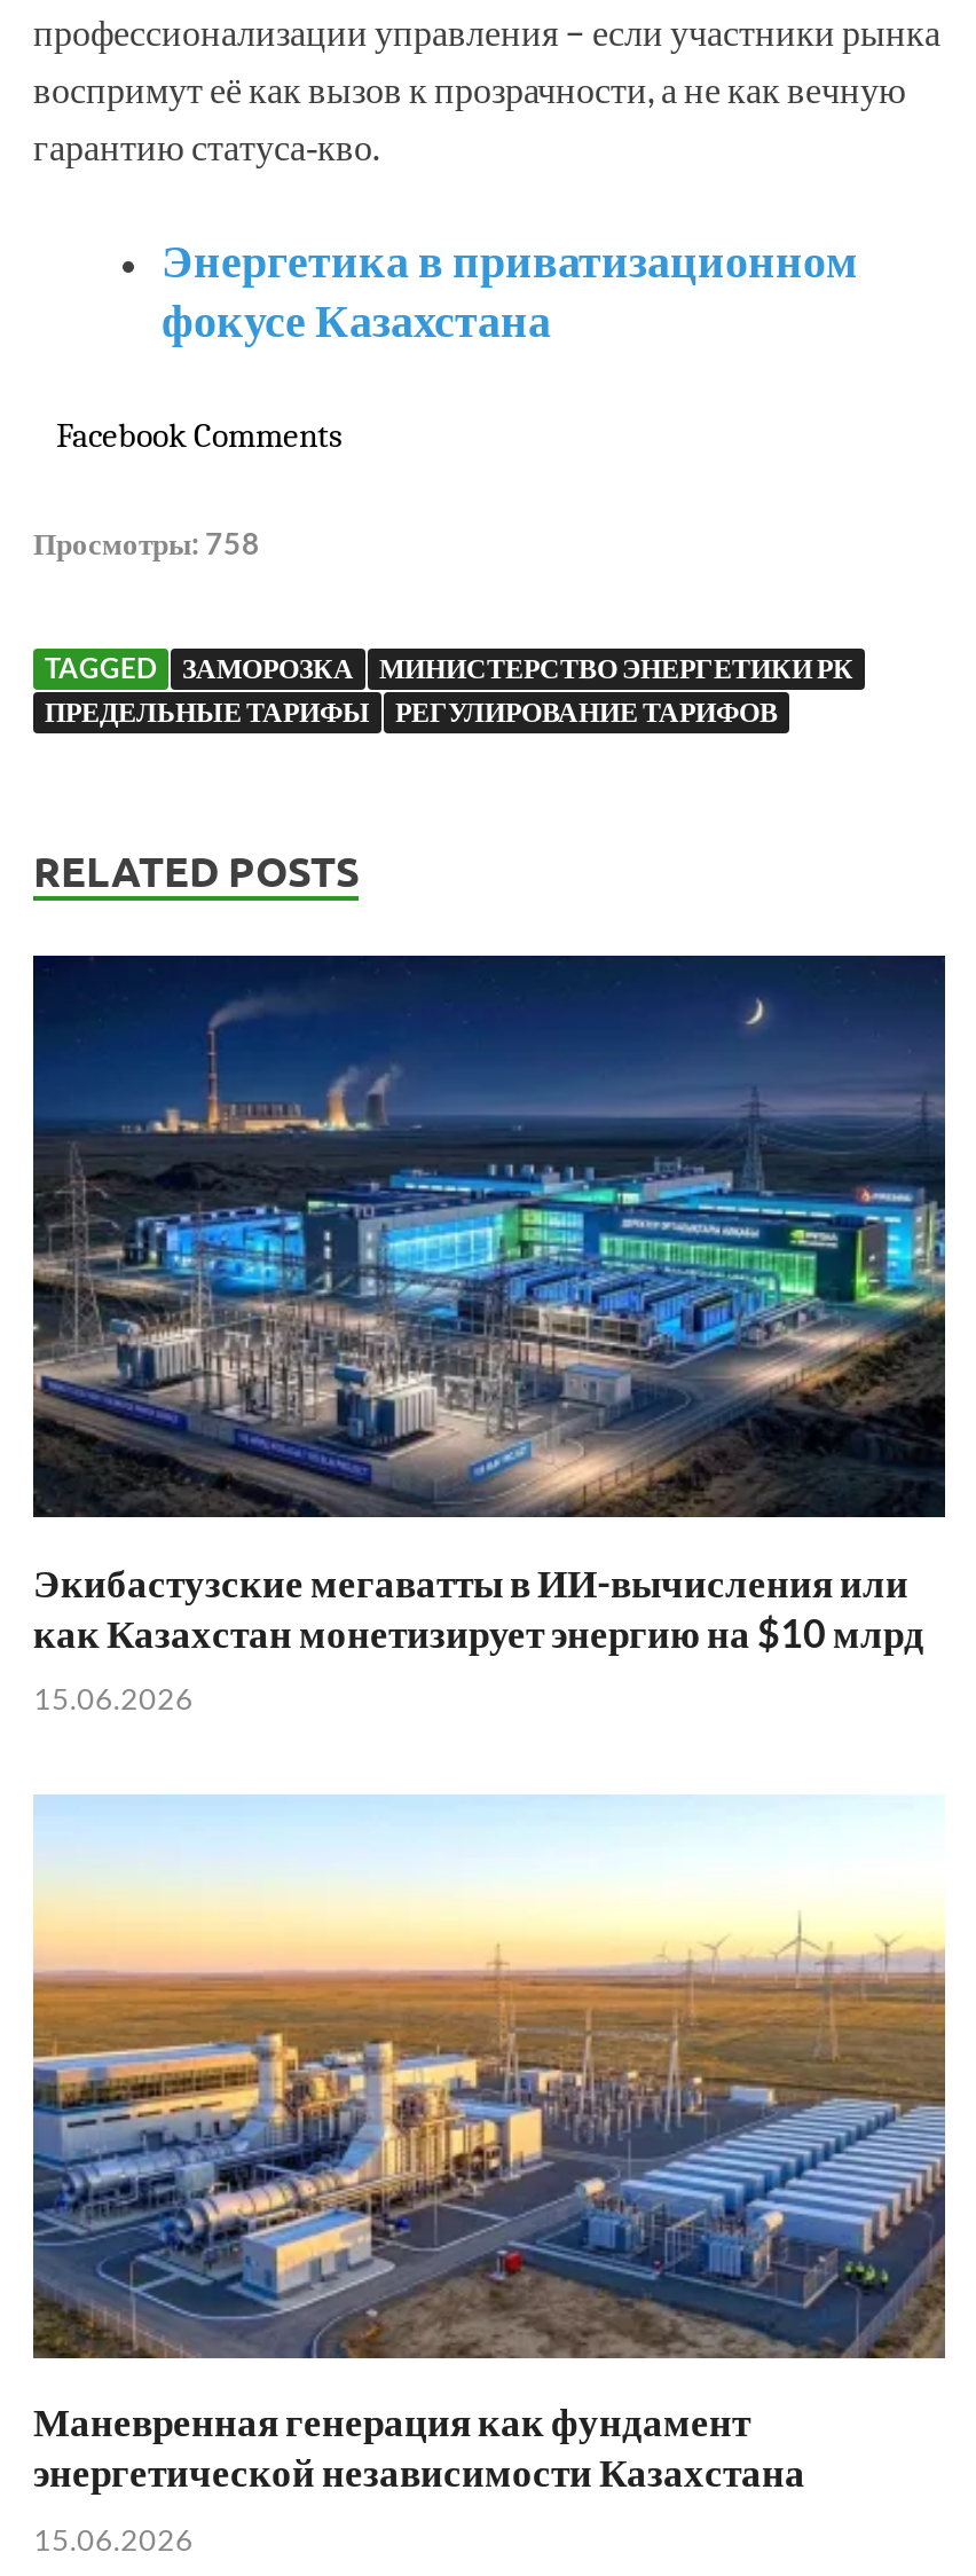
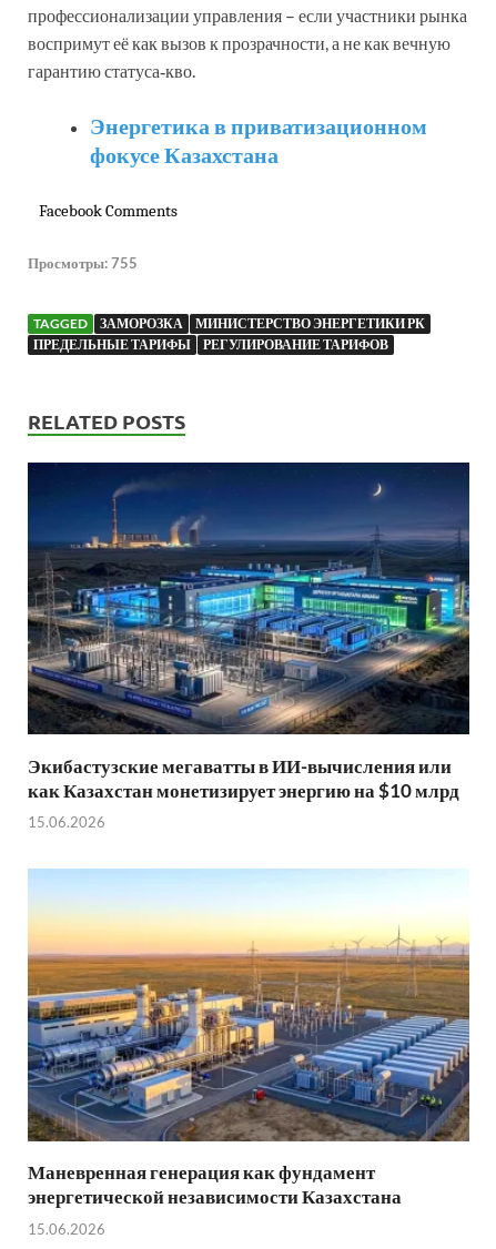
- Просмотры: 758
+ Просмотры: 755
